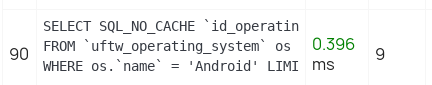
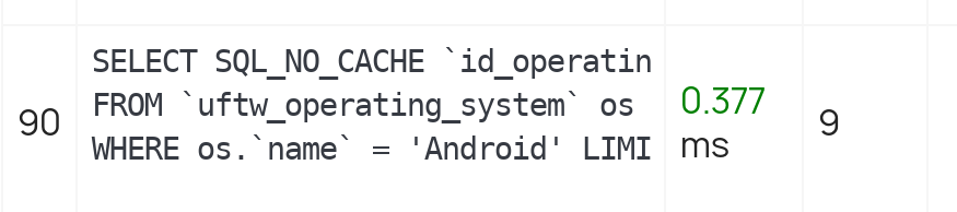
- 0.396
+ 0.377
